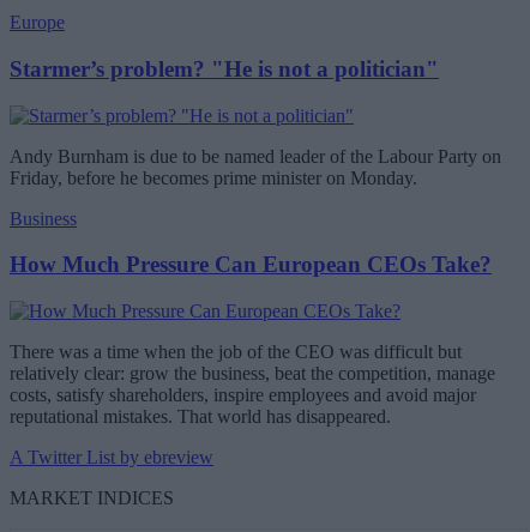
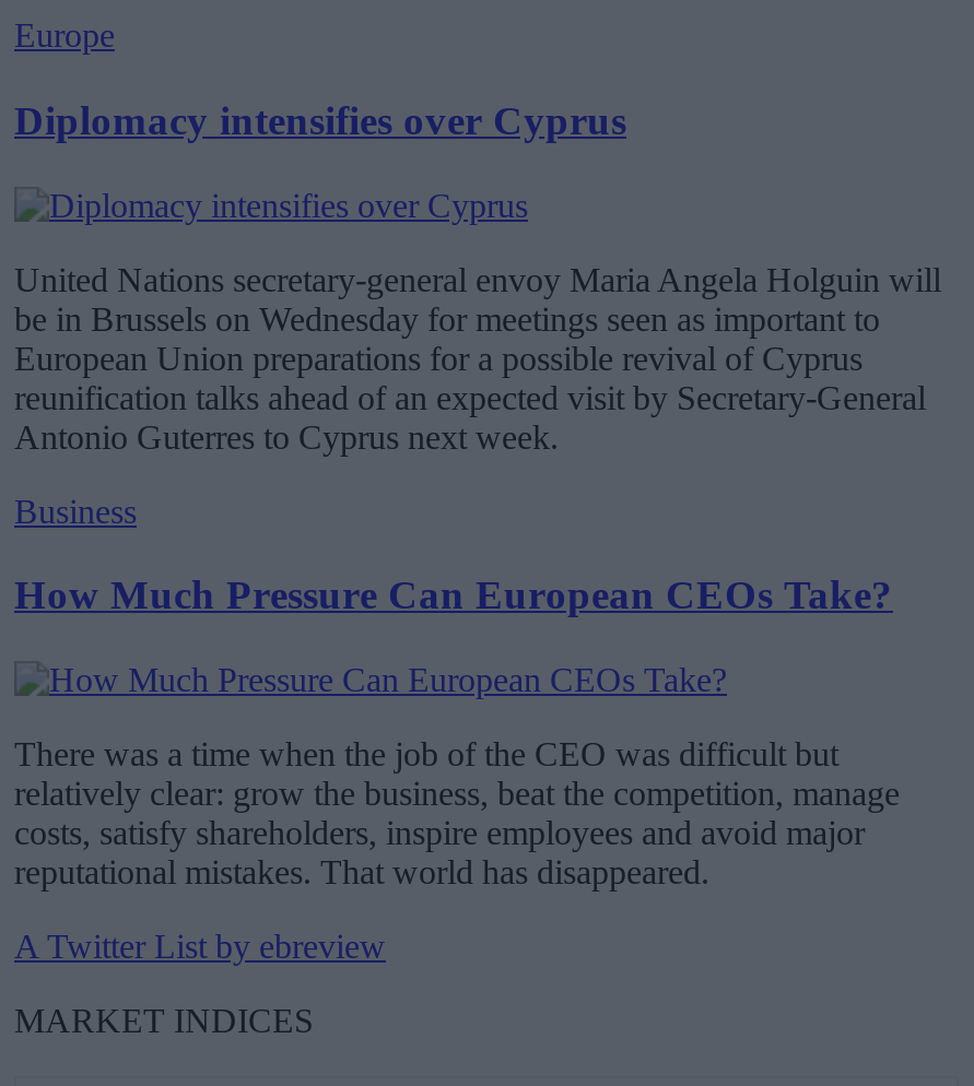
- Starmer’s problem? "He is not a politician"
+ Diplomacy intensifies over Cyprus

- Andy Burnham is due to be named leader of the Labour Party on
- Friday, before he becomes prime minister on Monday.
+ United Nations secretary-general envoy Maria Angela Holguin will
+ be in Brussels on Wednesday for meetings seen as important to
+ European Union preparations for a possible revival of Cyprus
+ reunification talks ahead of an expected visit by Secretary-General
+ Antonio Guterres to Cyprus next week.
